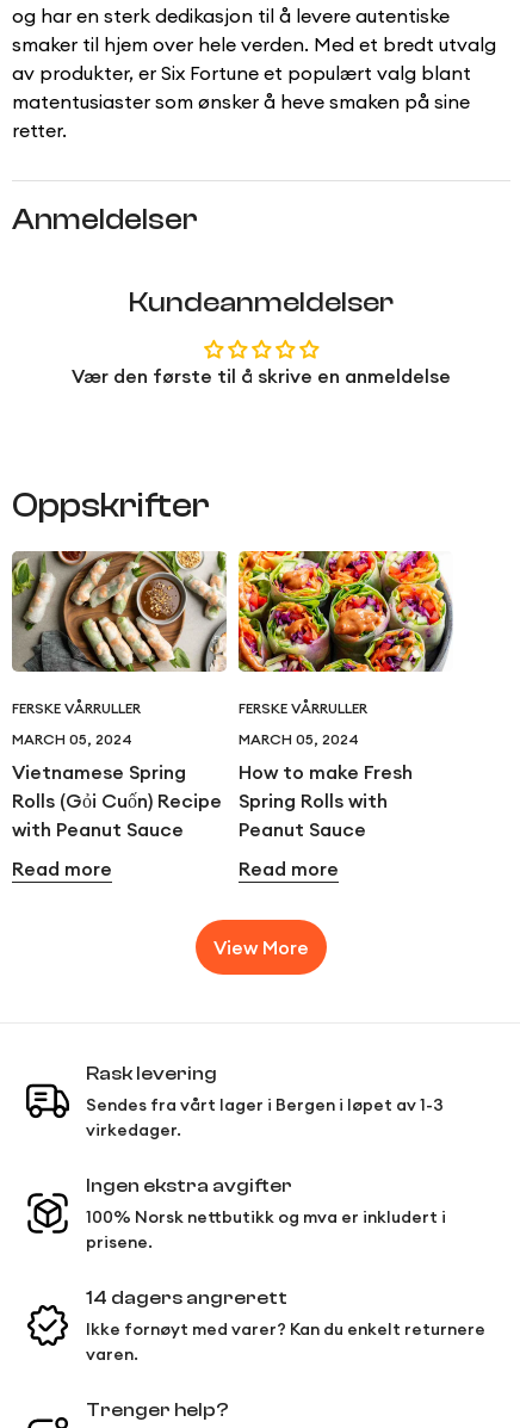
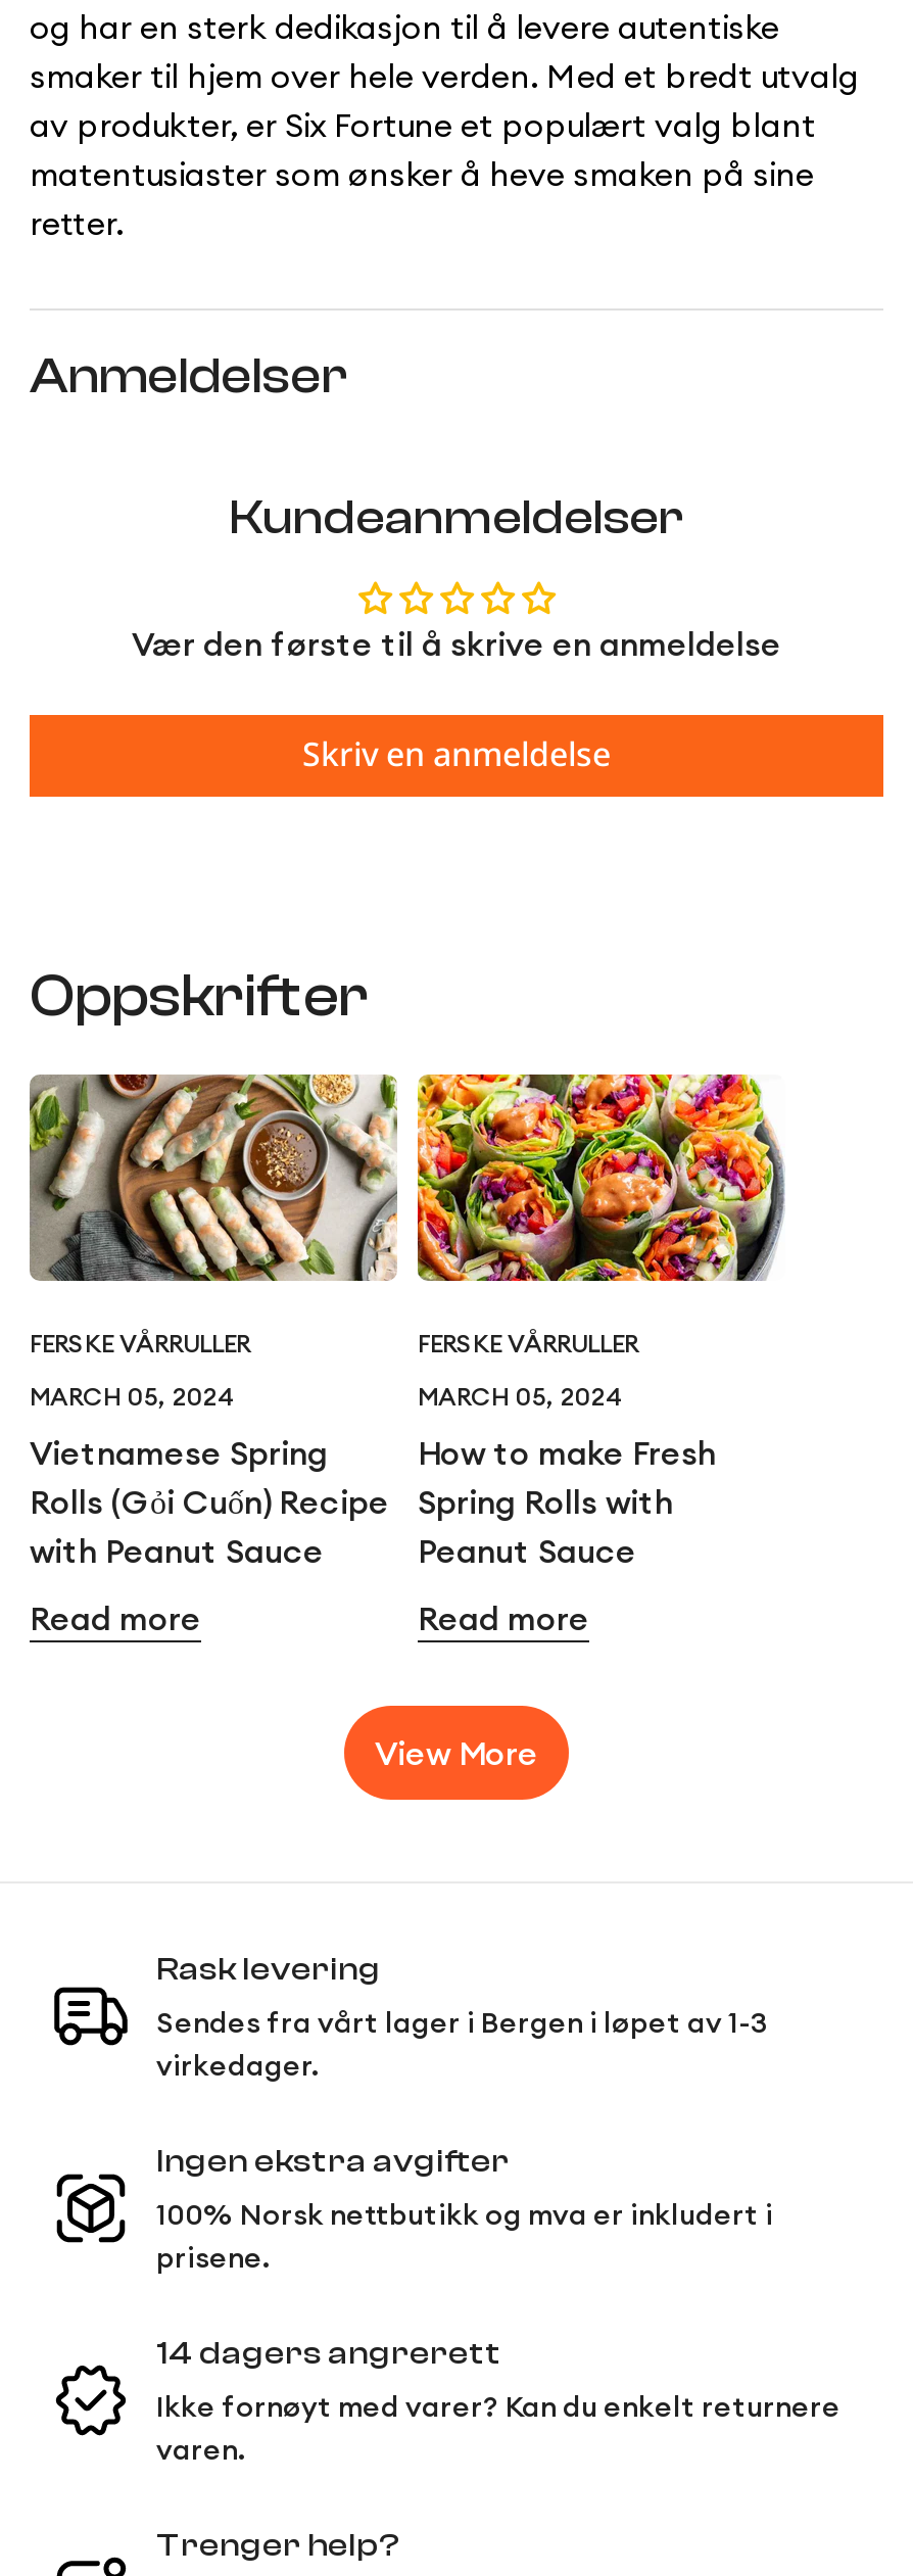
+ Skriv en anmeldelse
